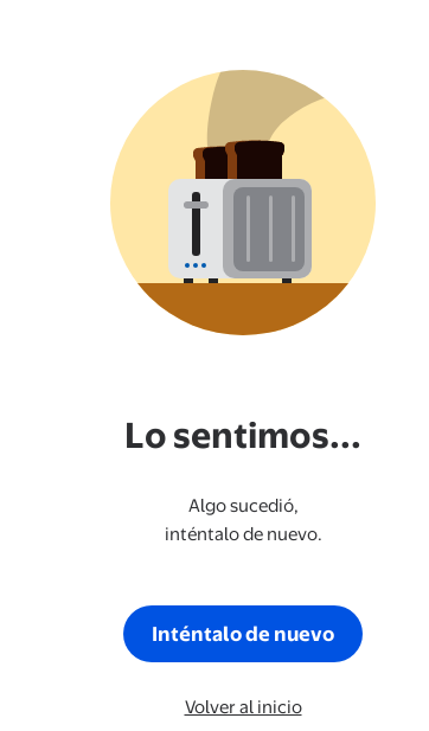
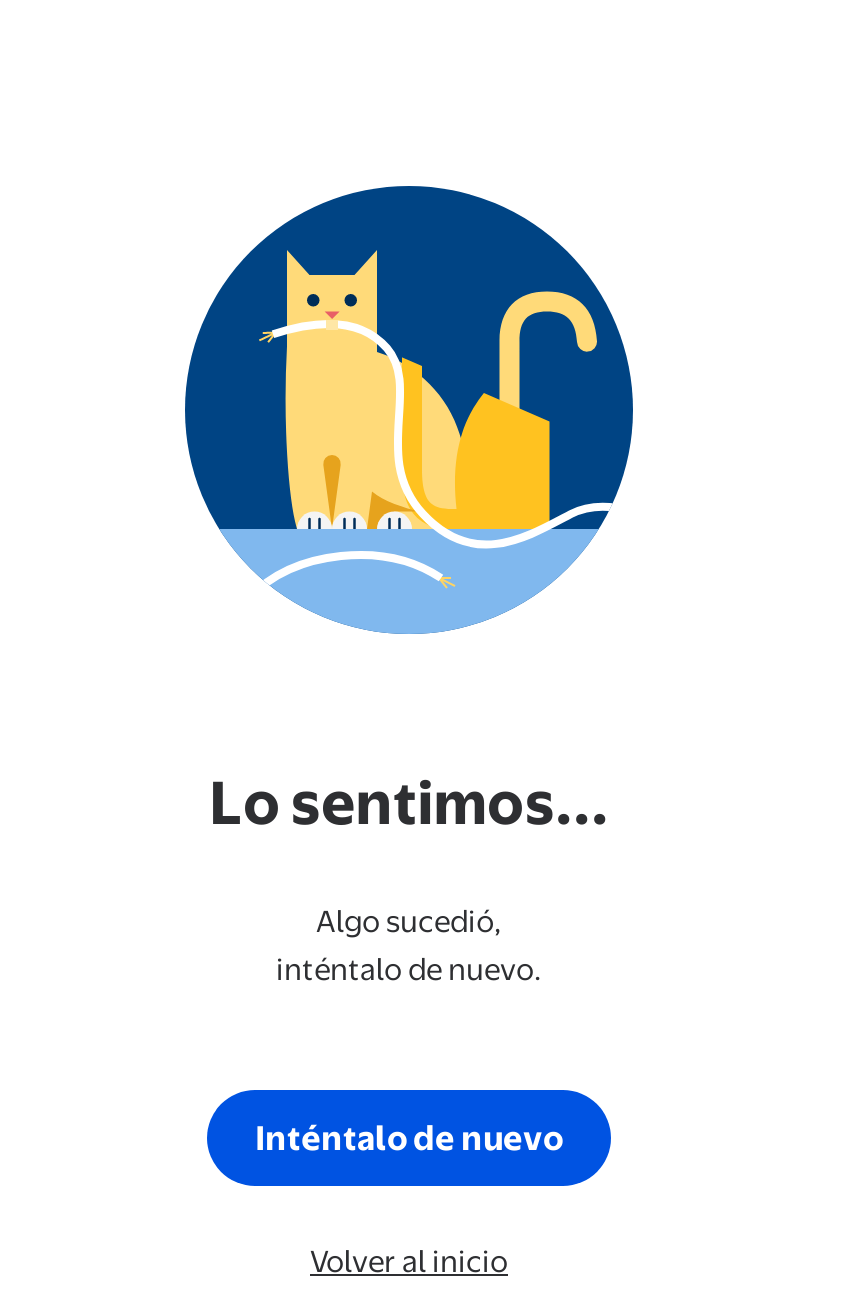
- [image]
+ [image]
